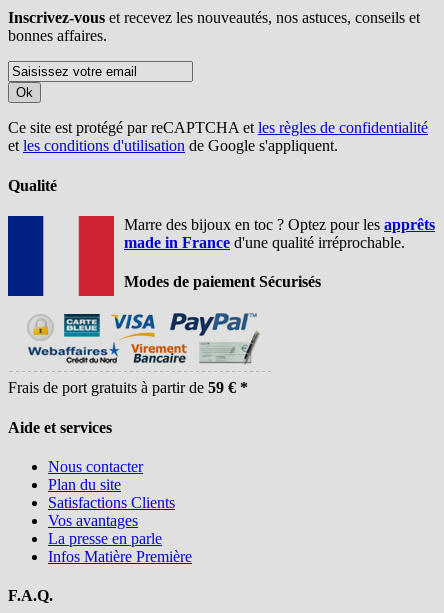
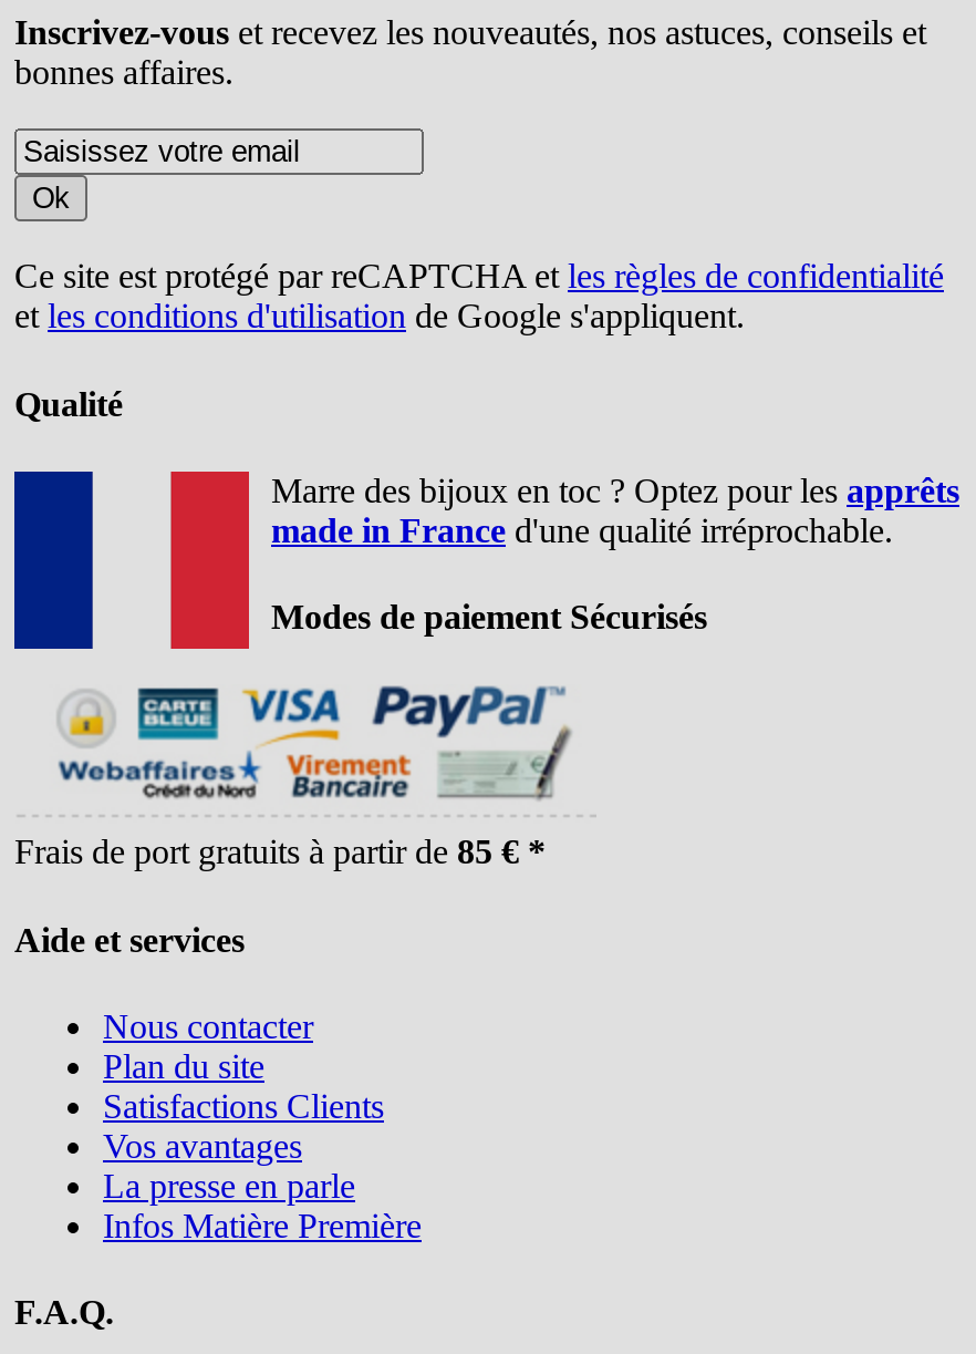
- Frais de port gratuits à partir de 59 € *
+ Frais de port gratuits à partir de 85 € *
